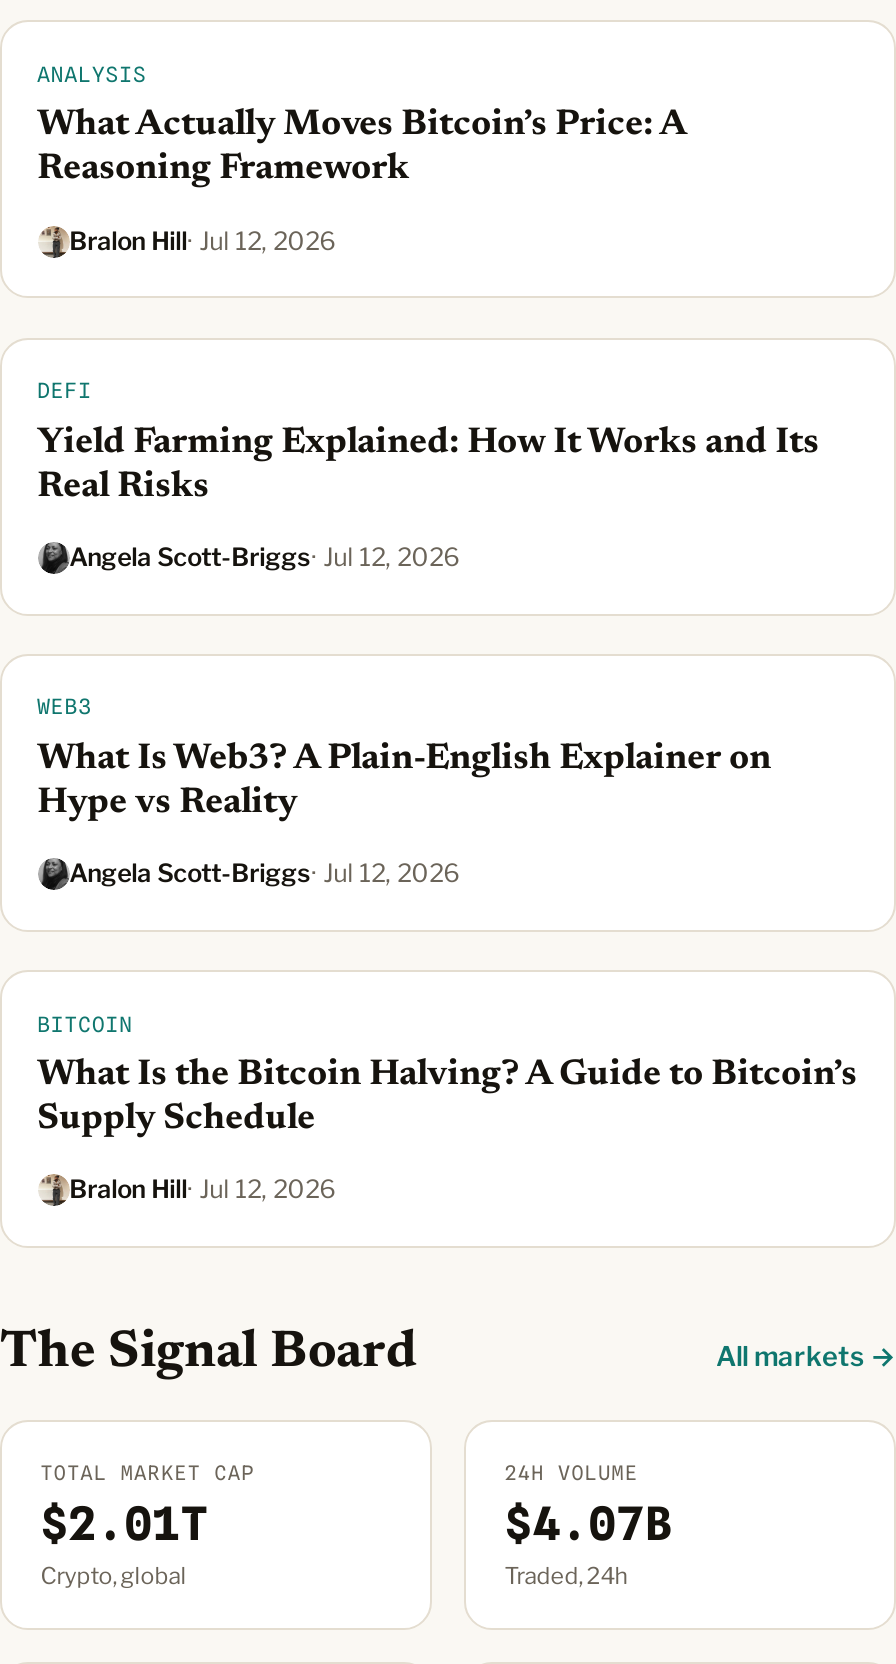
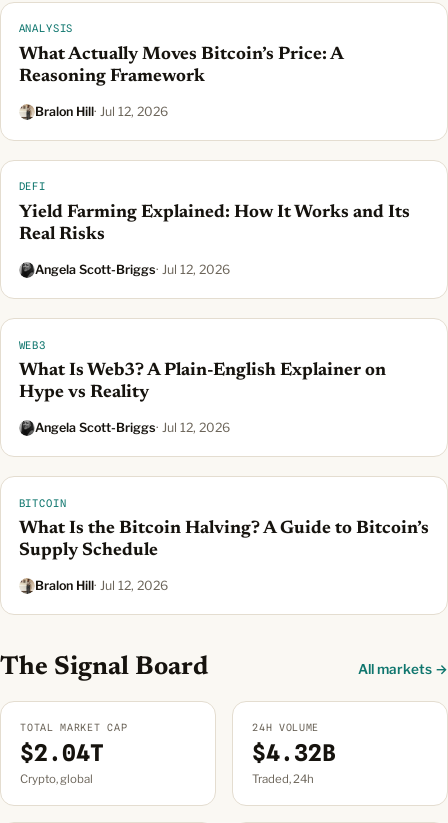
- $2.01T
+ $2.04T

- $4.07B
+ $4.32B
